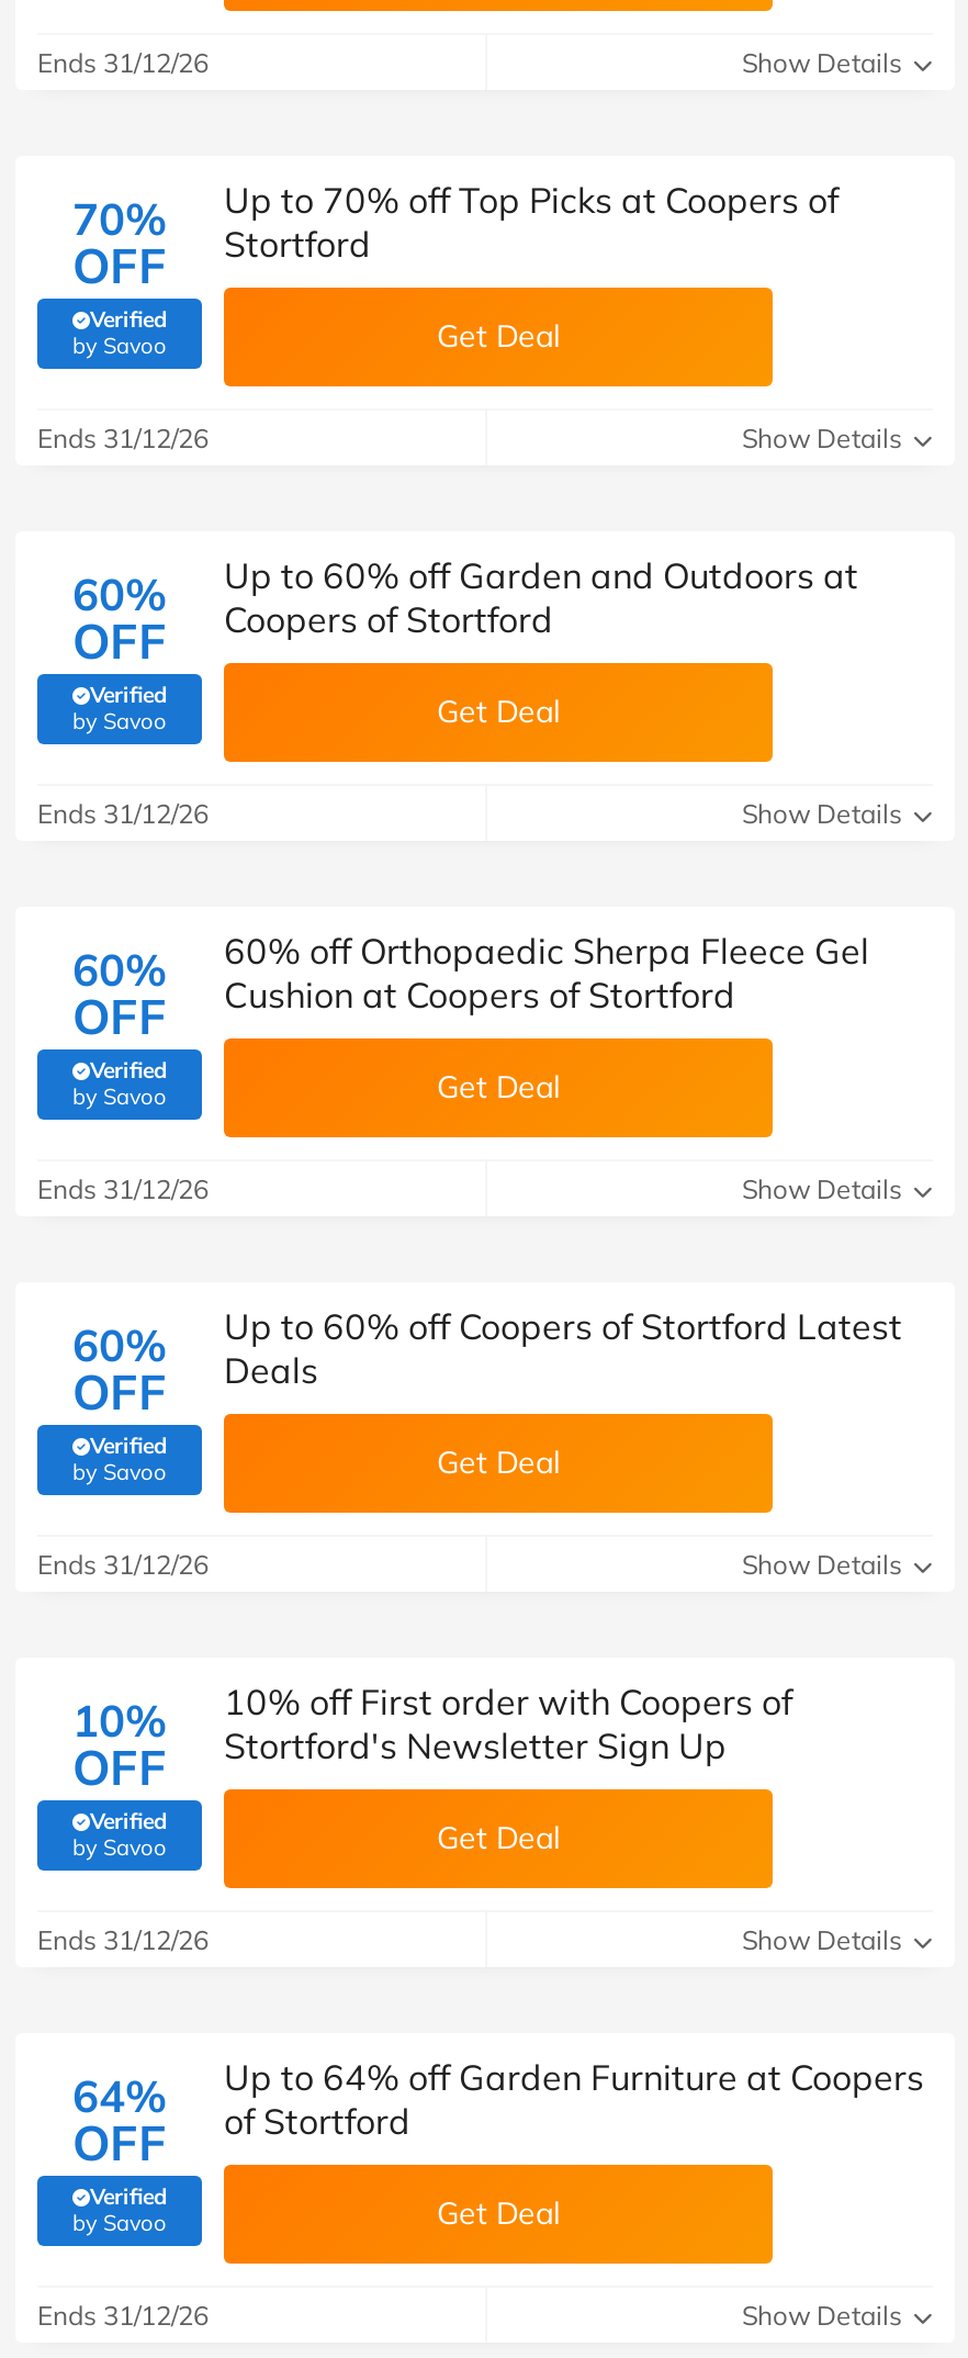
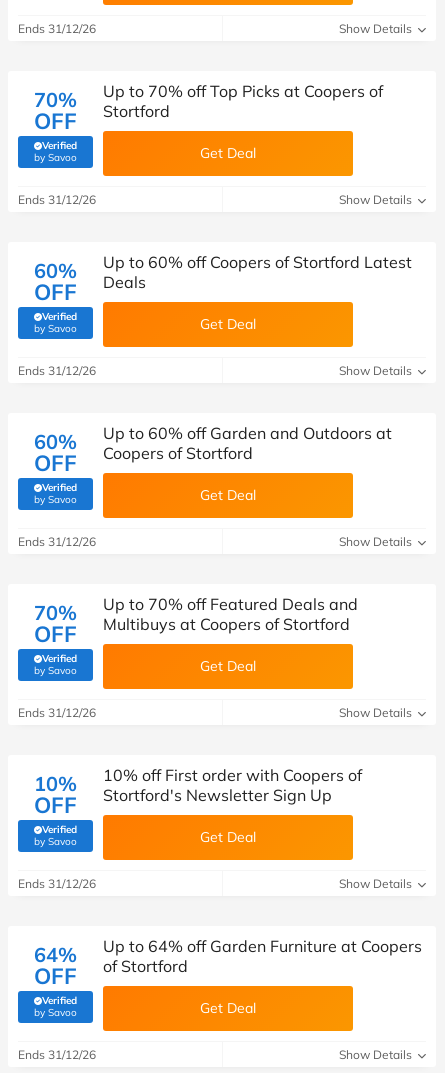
moved down: Up to 60% off Garden and Outdoors at | Coopers of Stortford

- 60% off Orthopaedic Sherpa Fleece Gel
- Cushion at Coopers of Stortford

+ Up to 70% off Featured Deals and
+ Multibuys at Coopers of Stortford

- 60%
+ 70%

moved up: Up to 60% off Coopers of Stortford Latest | Deals
